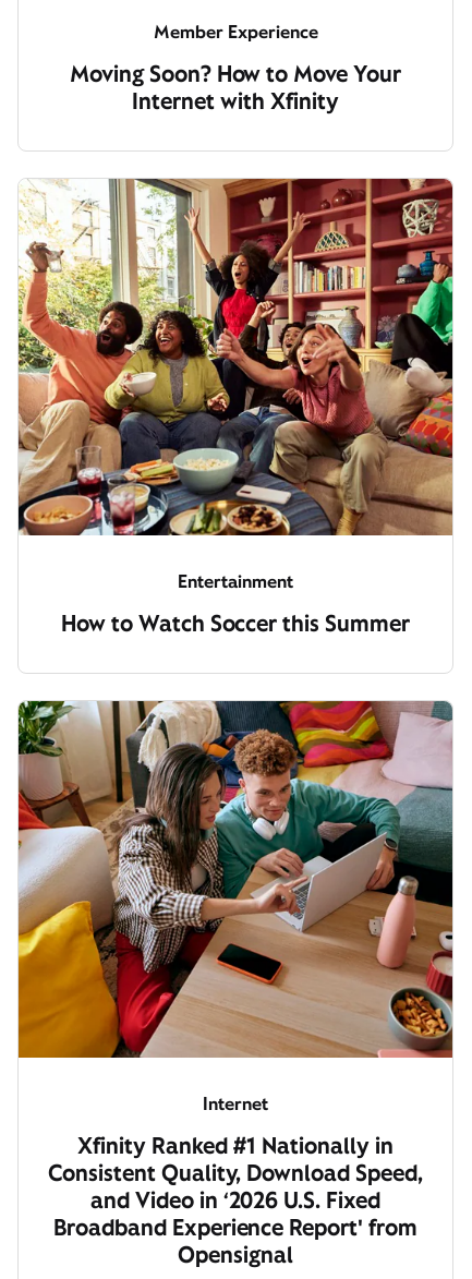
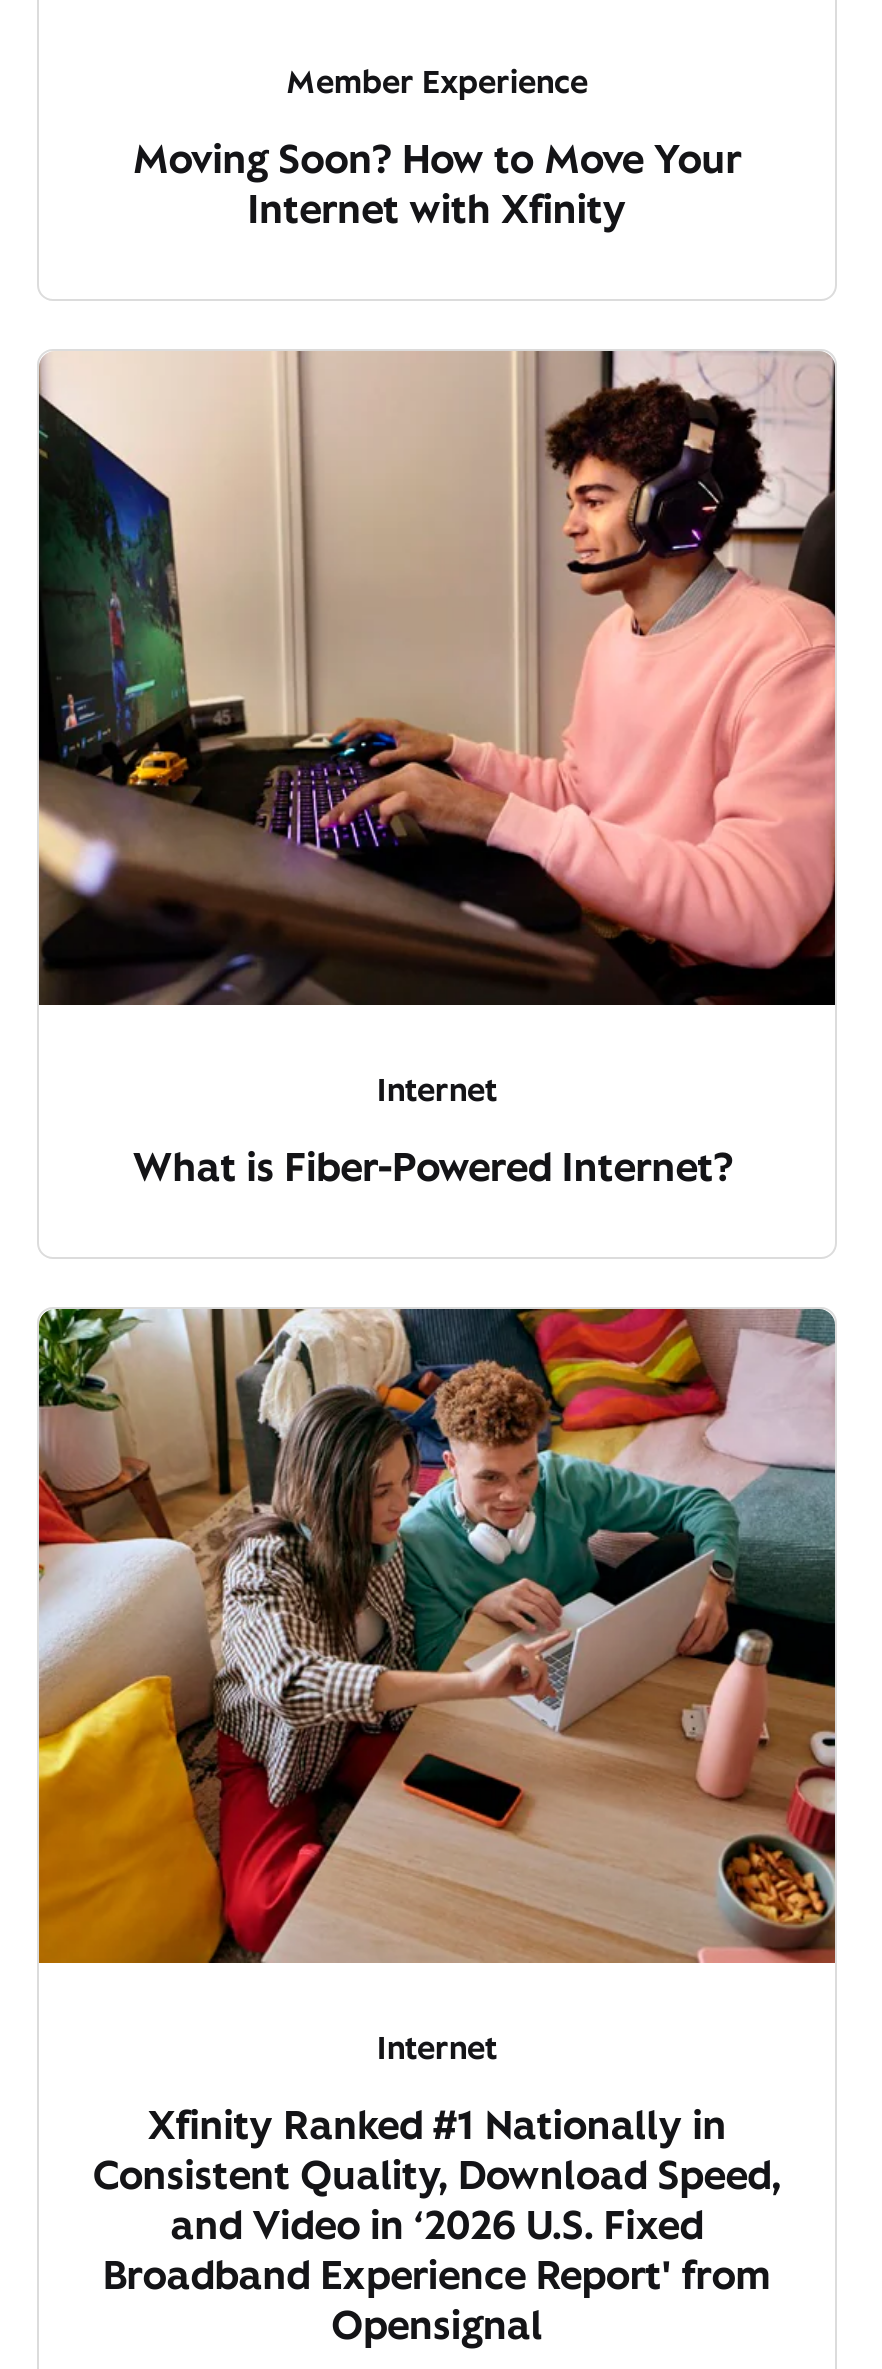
- [image]
- Entertainment
+ [image]
+ Internet

- How to Watch Soccer this Summer
+ What is Fiber-Powered Internet?
